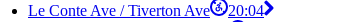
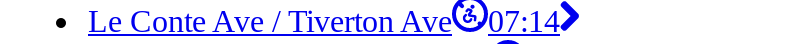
- Le Conte Ave / Tiverton Ave 20:04
+ Le Conte Ave / Tiverton Ave 07:14
